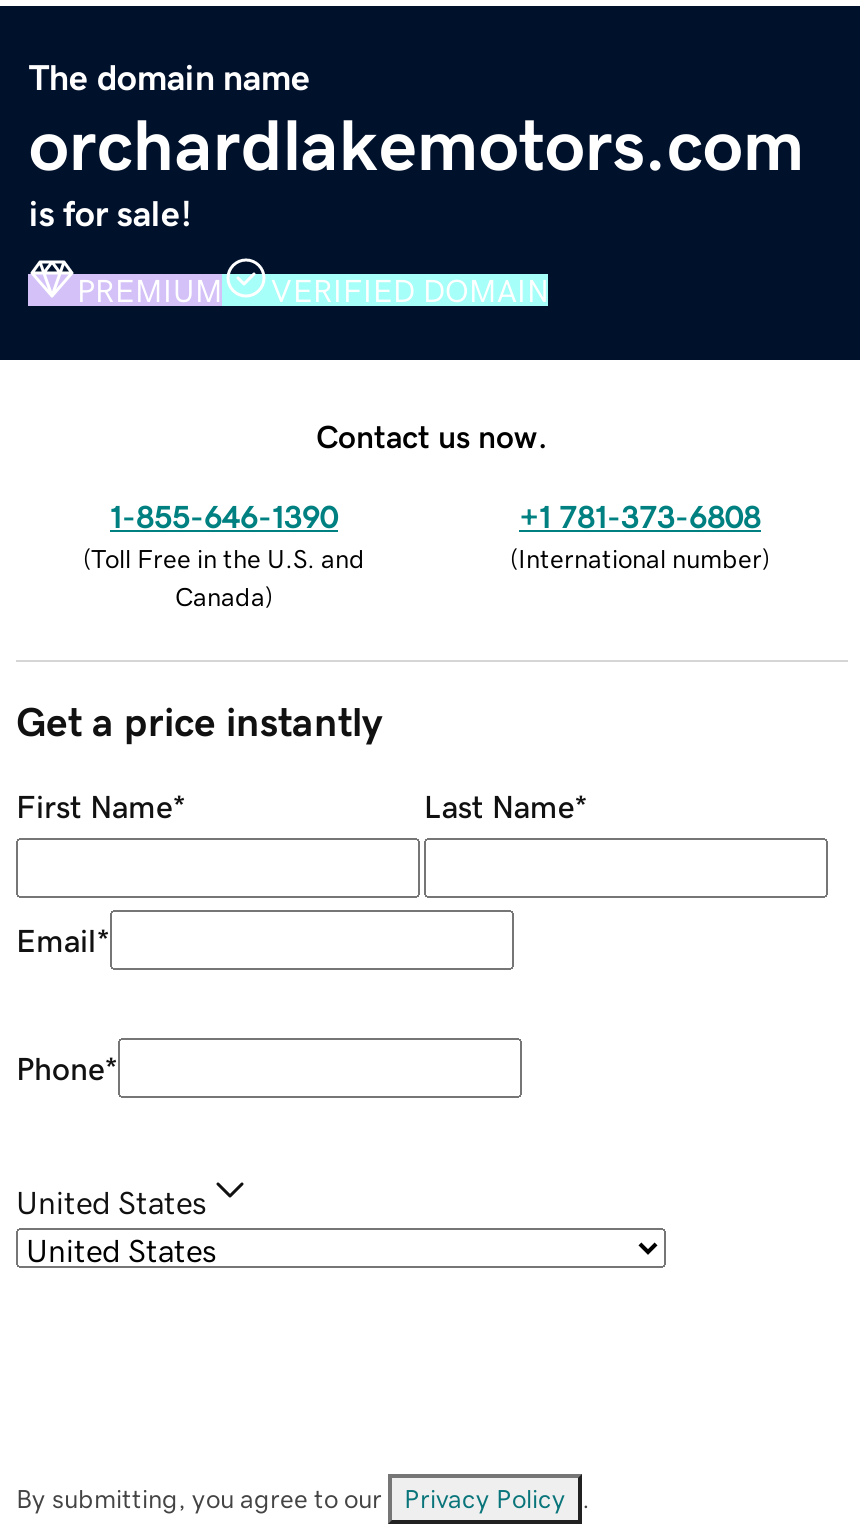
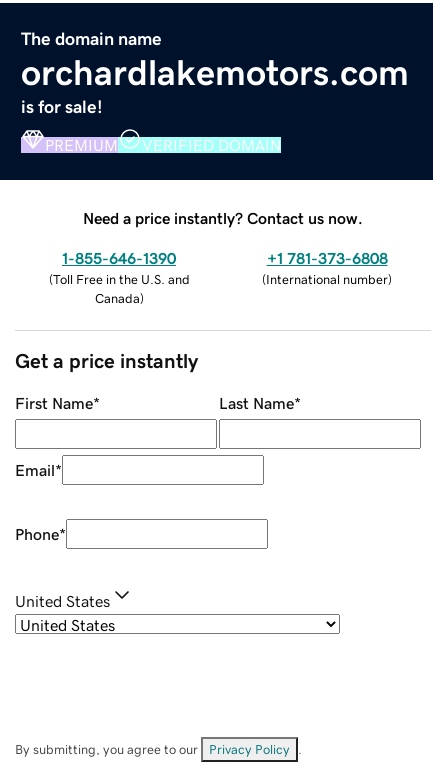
- Contact us now.
+ Need a price instantly? Contact us now.
